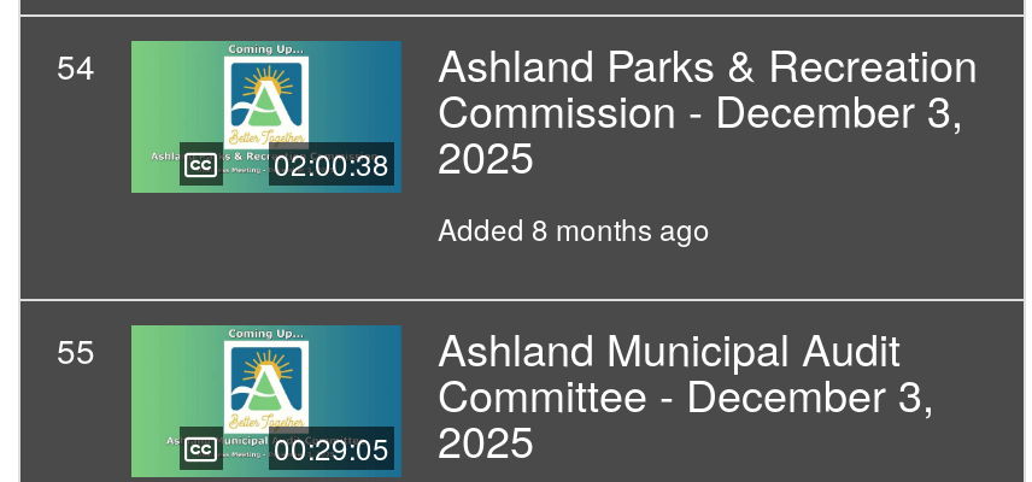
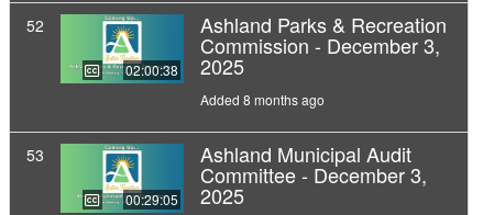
- 54
+ 52

- 55
+ 53
